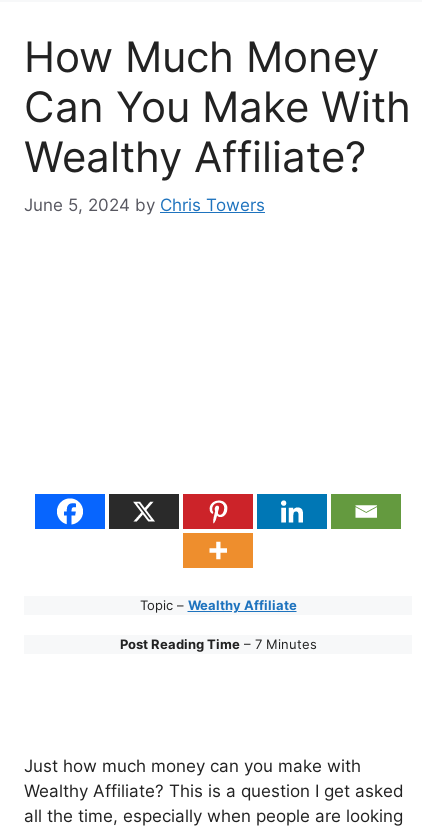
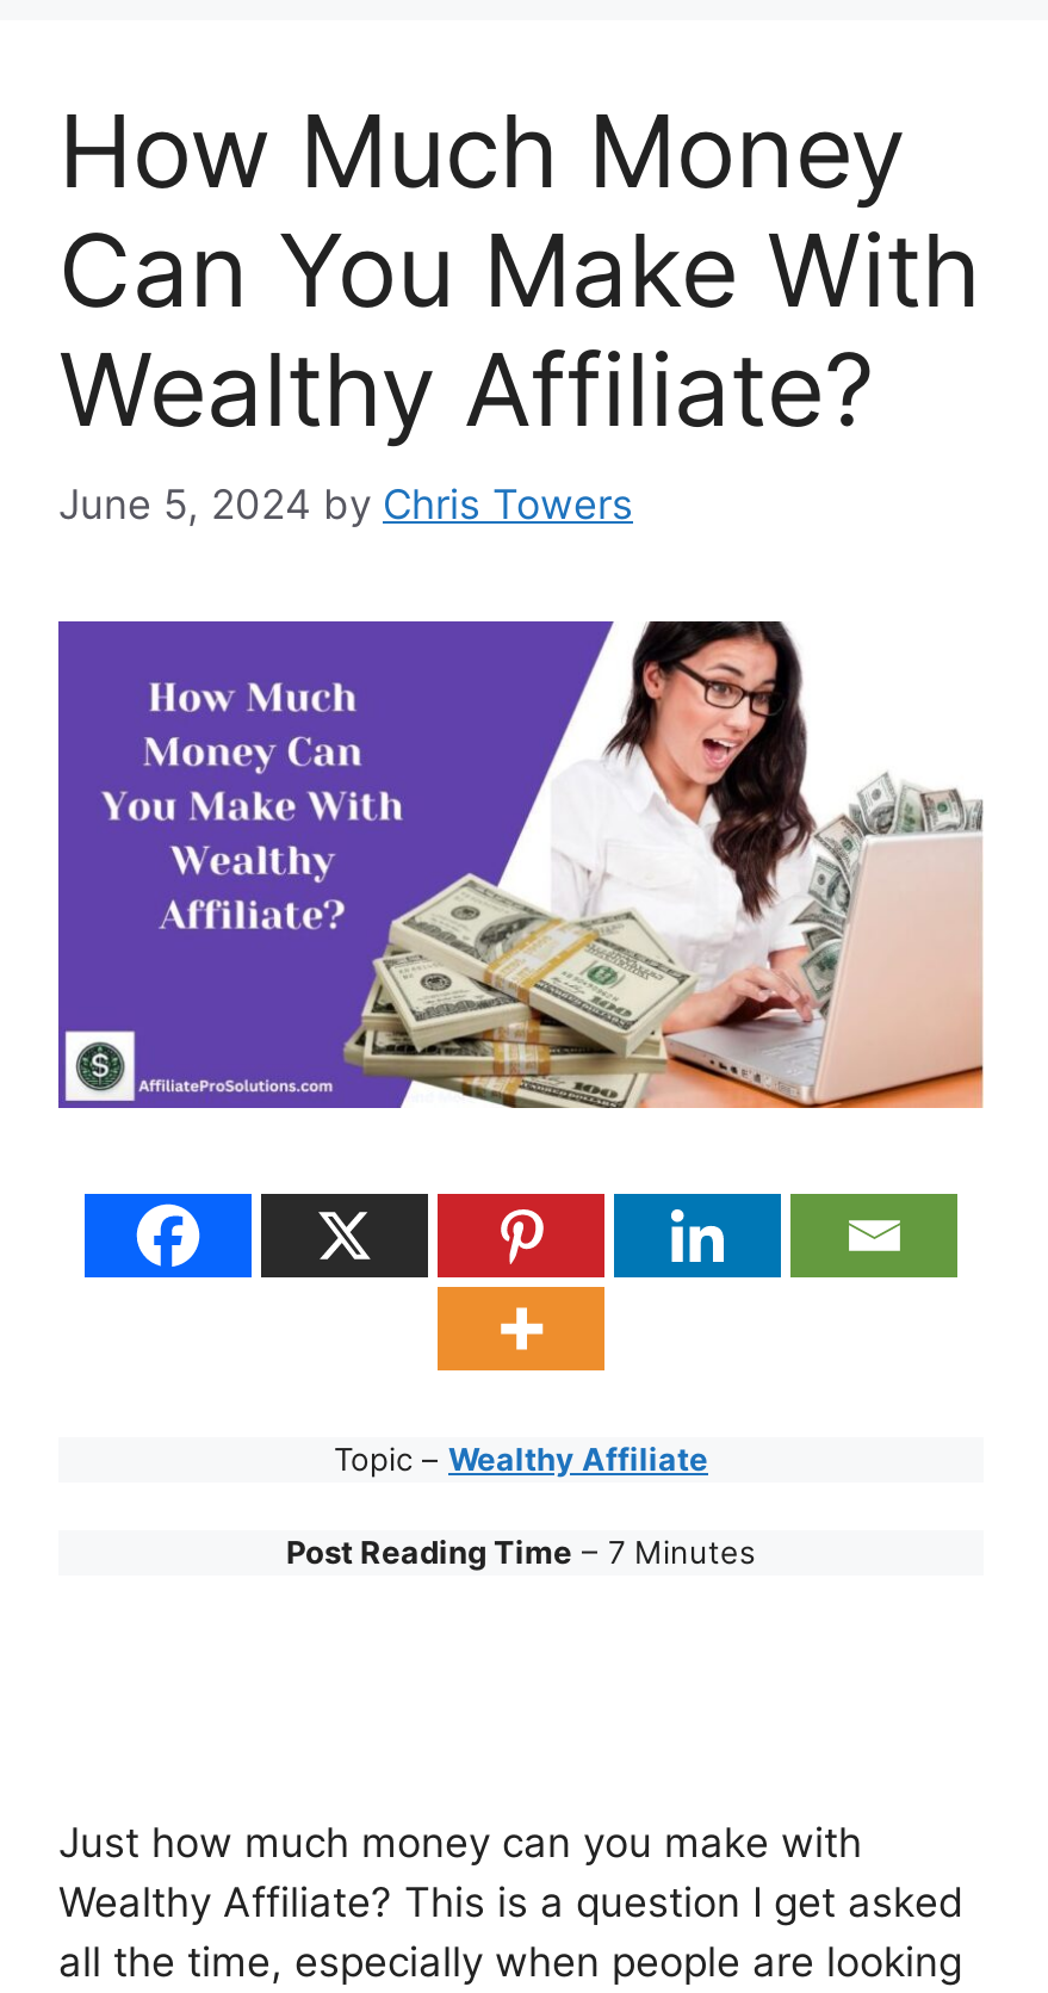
+ [image]
